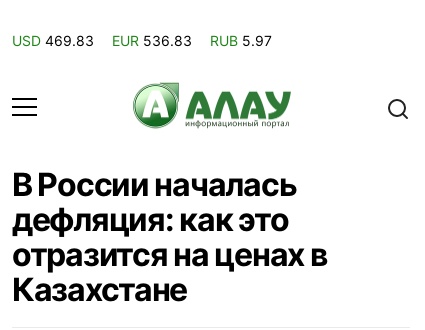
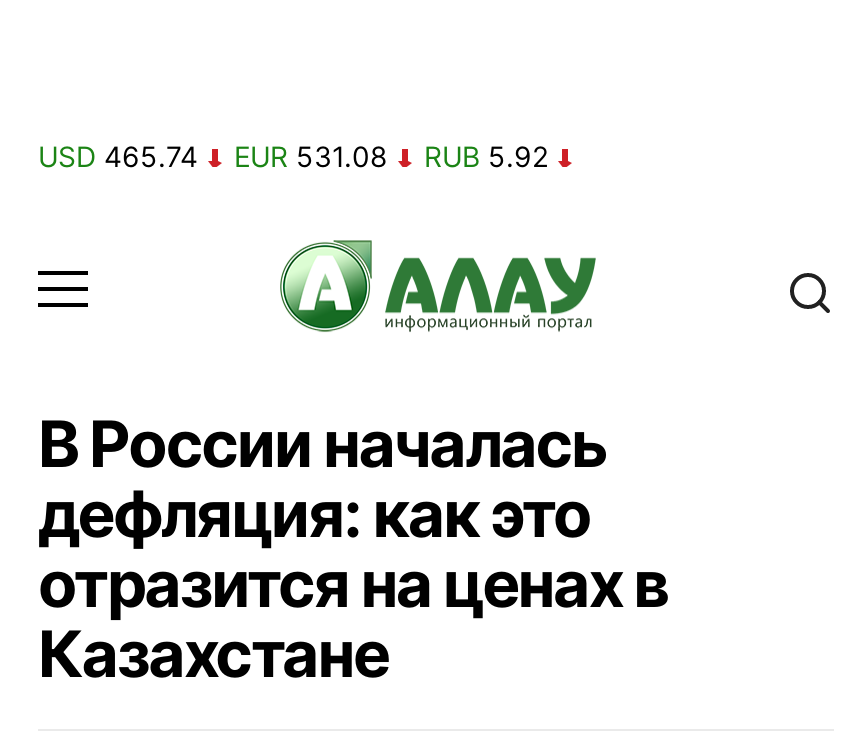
- USD 469.83
+ USD 465.74

- EUR 536.83
+ EUR 531.08

- RUB 5.97
+ RUB 5.92
